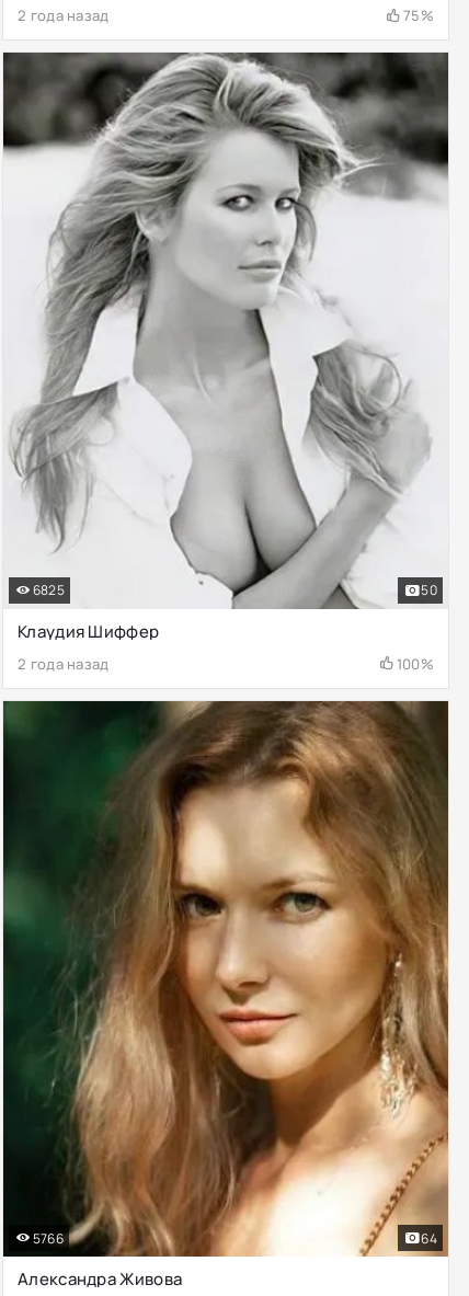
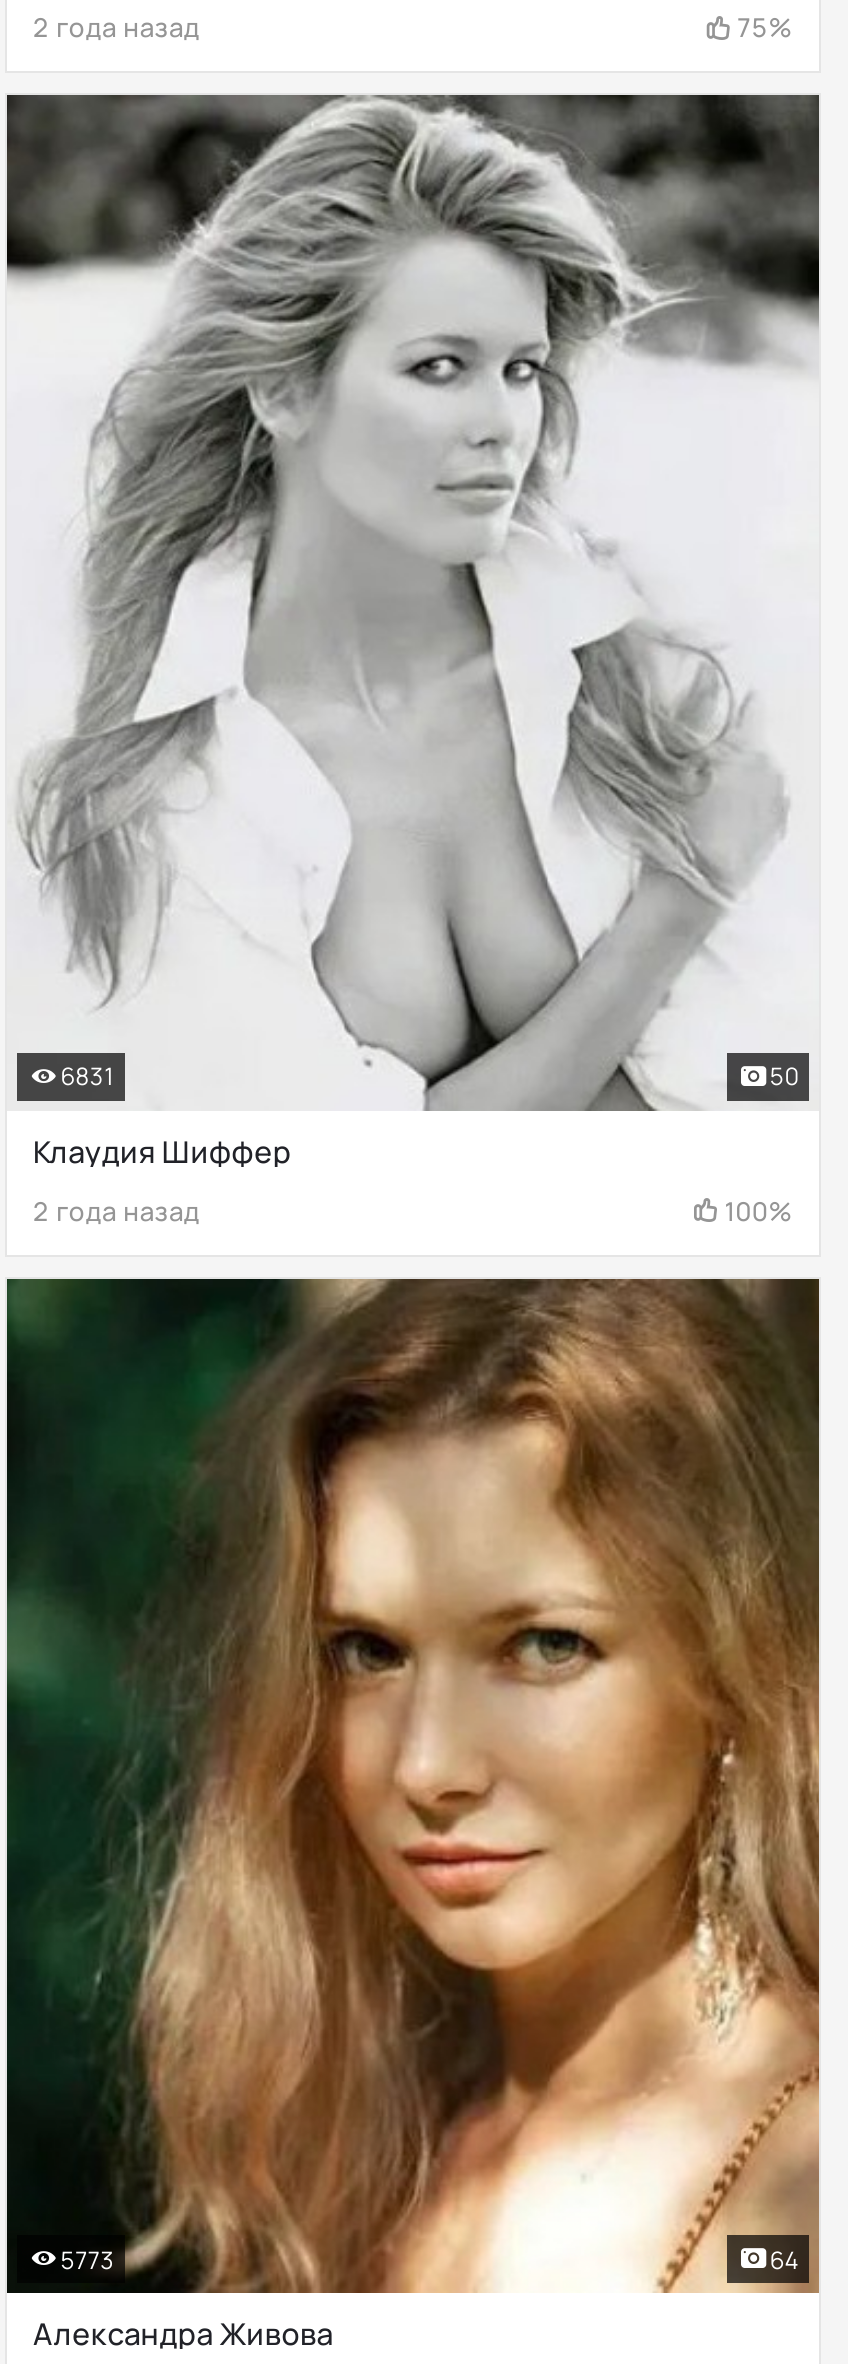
- 6825
+ 6831

- 5766
+ 5773
